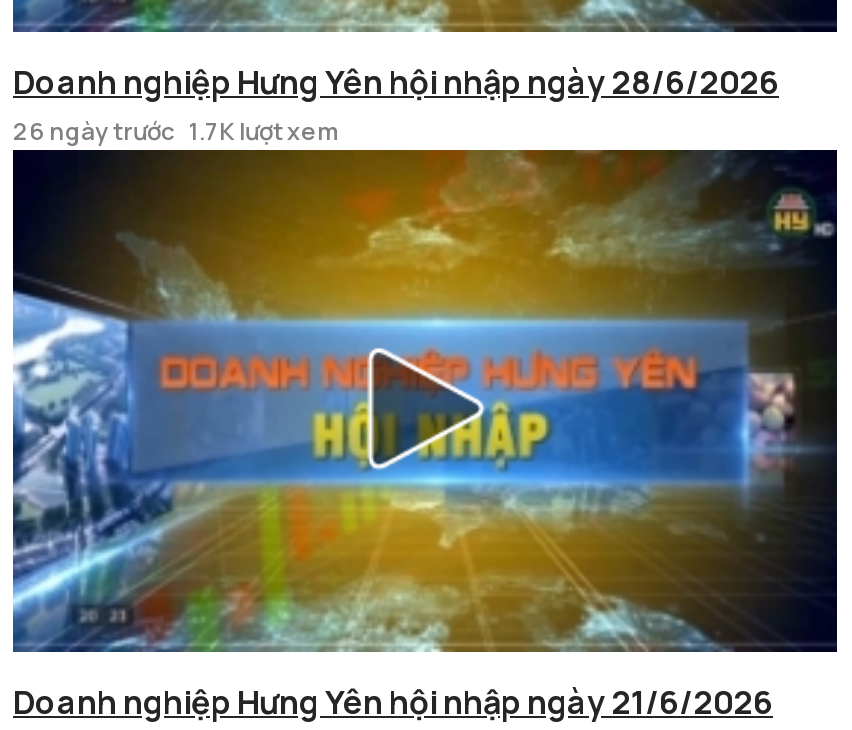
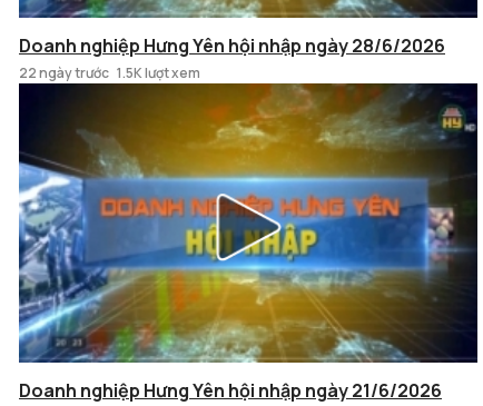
- 26 ngày trước 1.7K lượt xem
+ 22 ngày trước 1.5K lượt xem
